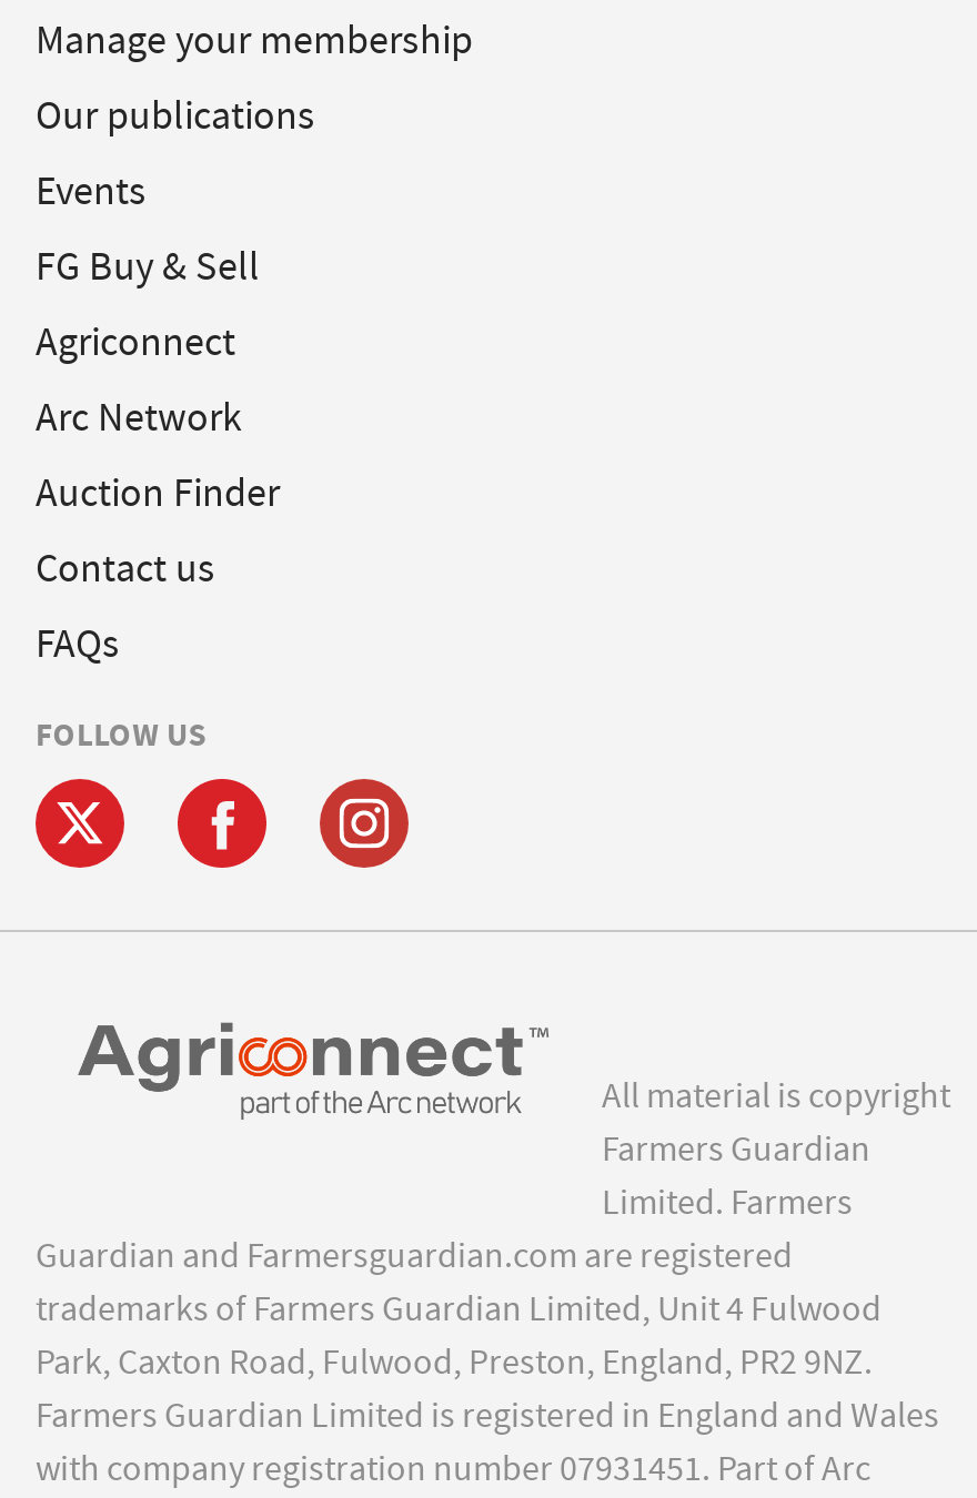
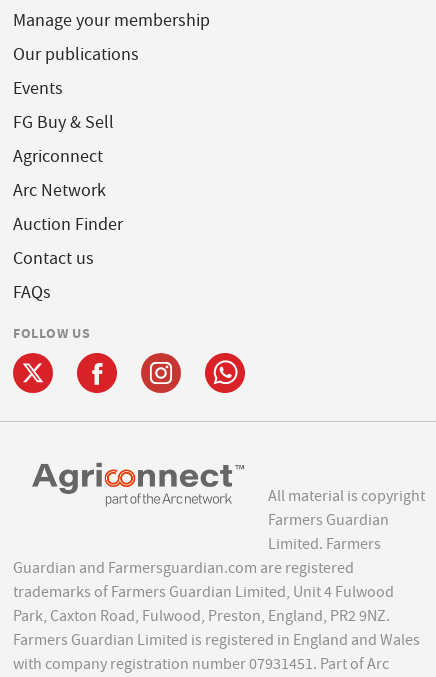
+ [image]
